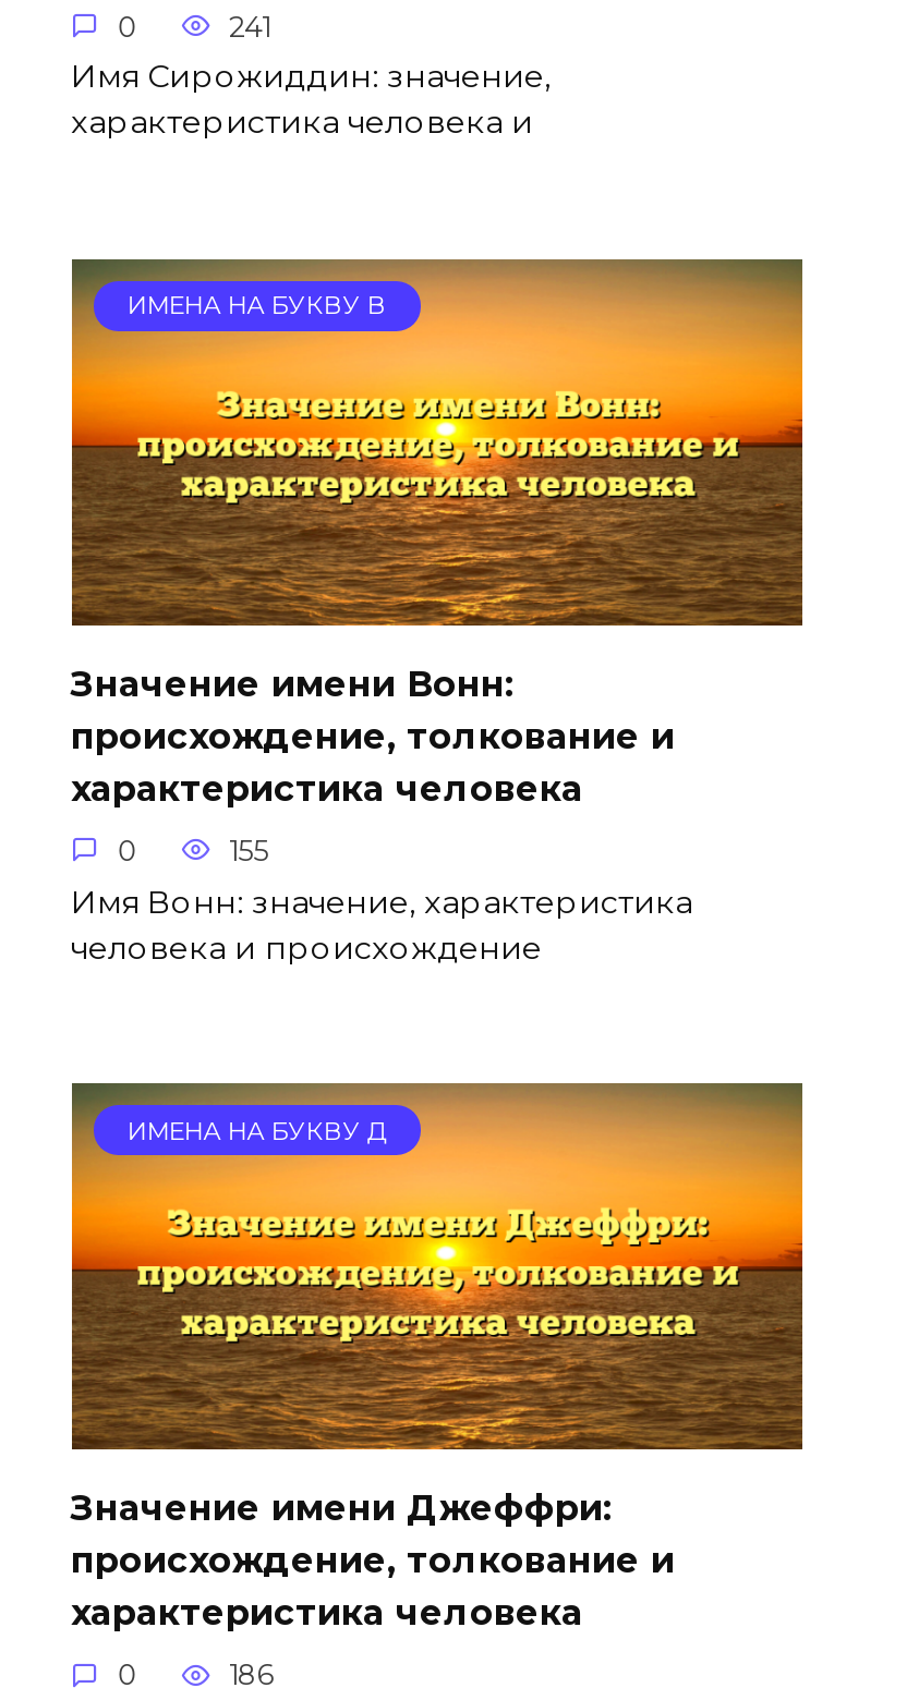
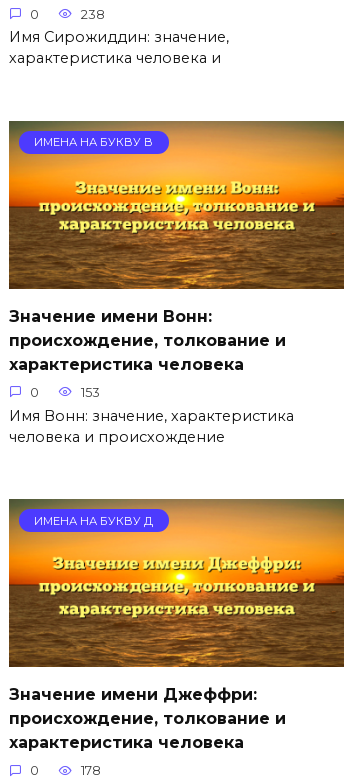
- 241
+ 238

- 155
+ 153

- 186
+ 178
